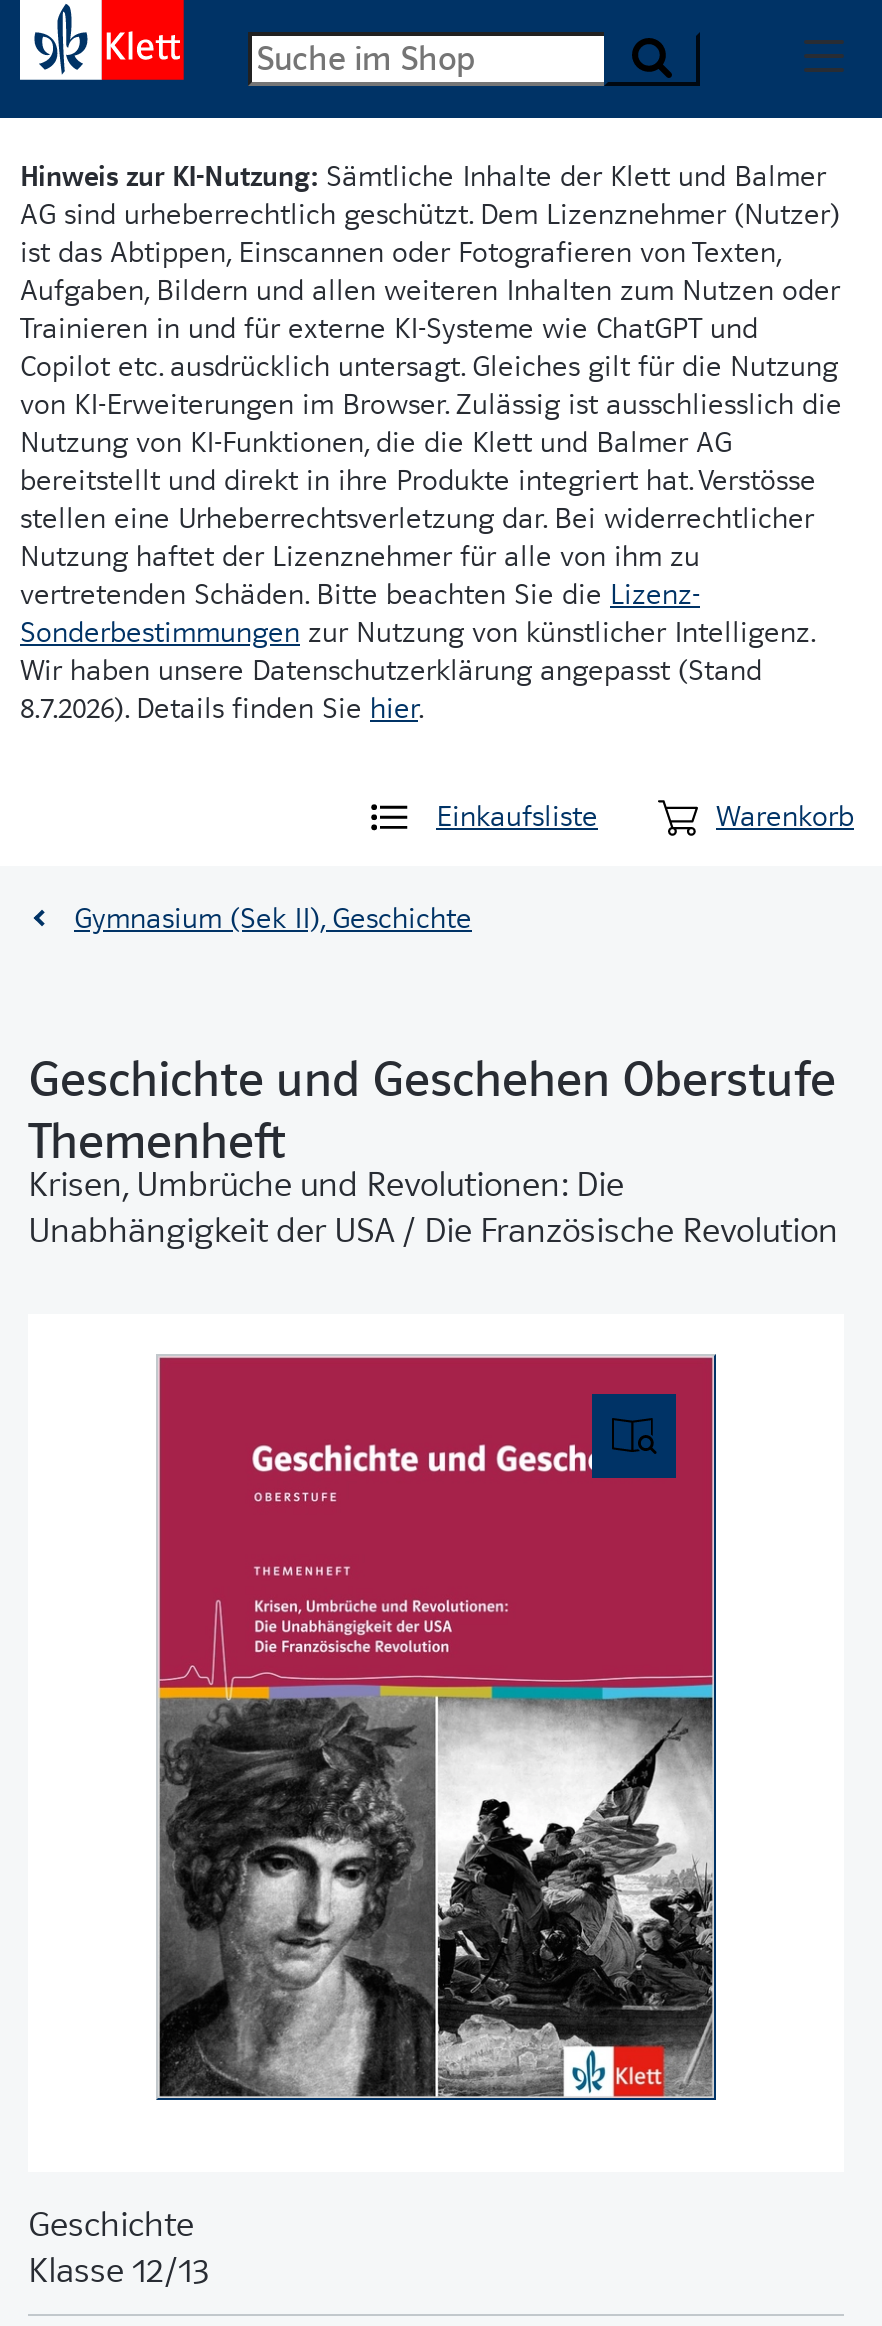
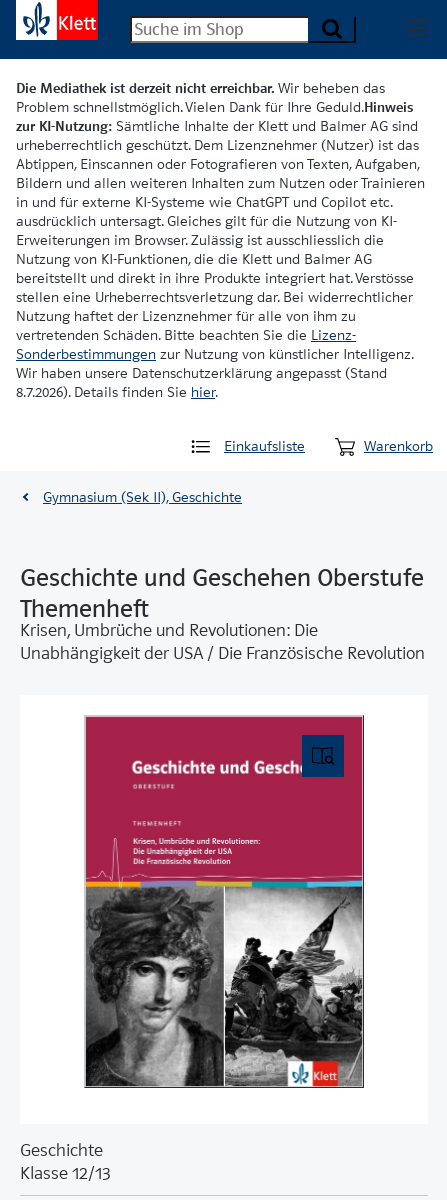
- Hinweis zur KI-Nutzung: Sämtliche Inhalte der Klett und Balmer
- AG sind urheberrechtlich geschützt. Dem Lizenznehmer (Nutzer)
- ist das Abtippen, Einscannen oder Fotografieren von Texten,
- Aufgaben, Bildern und allen weiteren Inhalten zum Nutzen oder
- Trainieren in und für externe KI-Systeme wie ChatGPT und
- Copilot etc. ausdrücklich untersagt. Gleiches gilt für die Nutzung
- von KI-Erweiterungen im Browser. Zulässig ist ausschliesslich die
+ Die Mediathek ist derzeit nicht erreichbar. Wir beheben das
+ Problem schnellstmöglich. Vielen Dank für Ihre Geduld.Hinweis
+ zur KI-Nutzung: Sämtliche Inhalte der Klett und Balmer AG sind
+ urheberrechtlich geschützt. Dem Lizenznehmer (Nutzer) ist das
+ Abtippen, Einscannen oder Fotografieren von Texten, Aufgaben,
+ Bildern und allen weiteren Inhalten zum Nutzen oder Trainieren
+ in und für externe KI-Systeme wie ChatGPT und Copilot etc.
+ ausdrücklich untersagt. Gleiches gilt für die Nutzung von KI-
+ Erweiterungen im Browser. Zulässig ist ausschliesslich die
